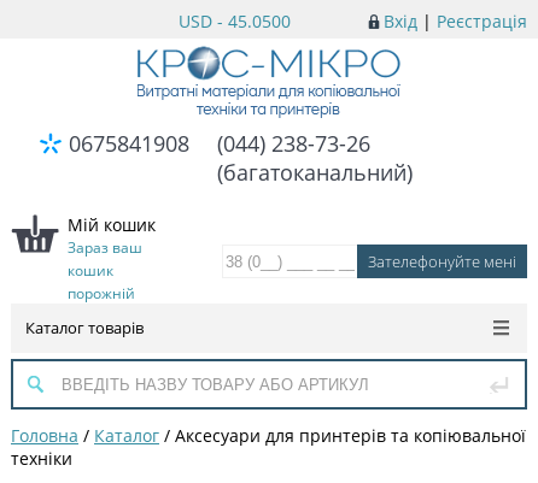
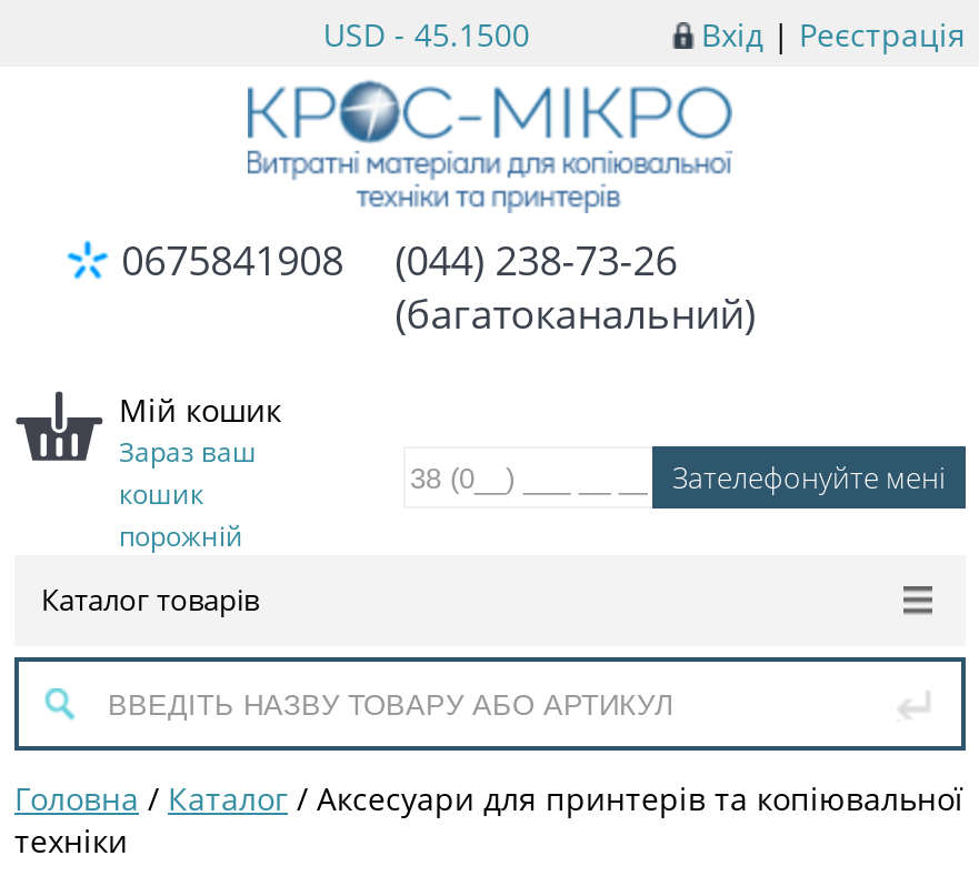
- USD - 45.0500
+ USD - 45.1500
